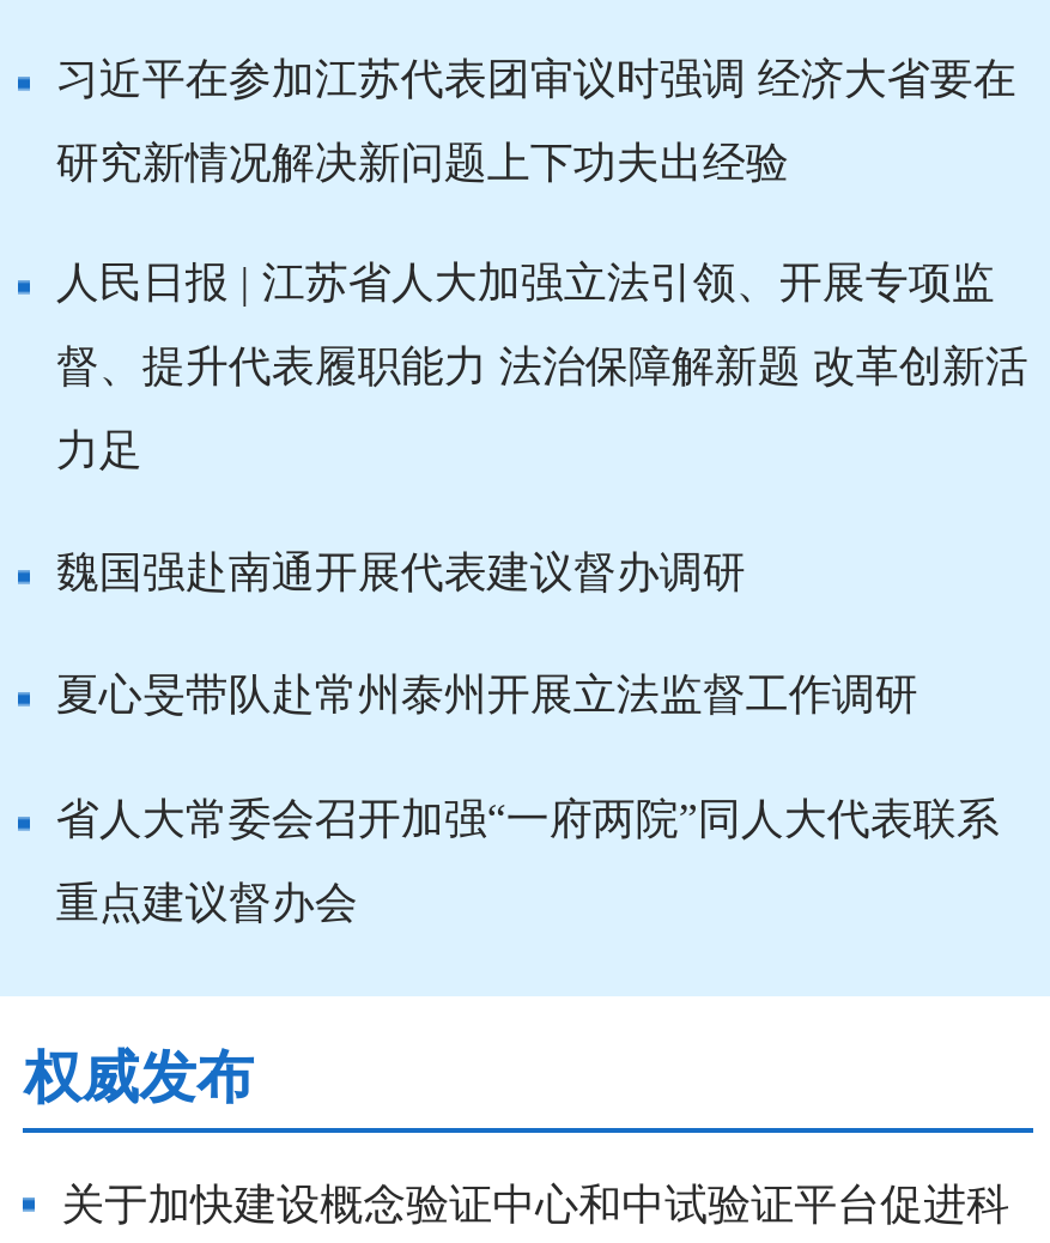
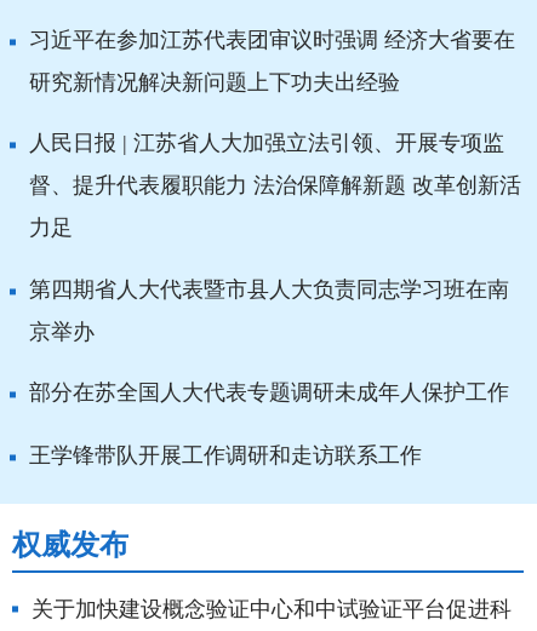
- 魏国强赴南通开展代表建议督办调研
+ 第四期省人大代表暨市县人大负责同志学习班在南

- 夏心旻带队赴常州泰州开展立法监督工作调研
+ 京举办

- 省人大常委会召开加强“一府两院”同人大代表联系
+ 部分在苏全国人大代表专题调研未成年人保护工作

- 重点建议督办会
+ 王学锋带队开展工作调研和走访联系工作
